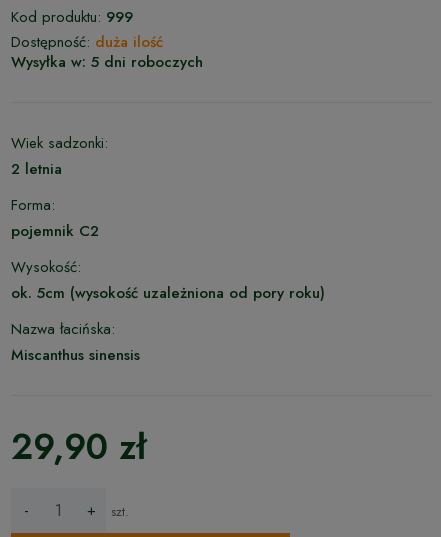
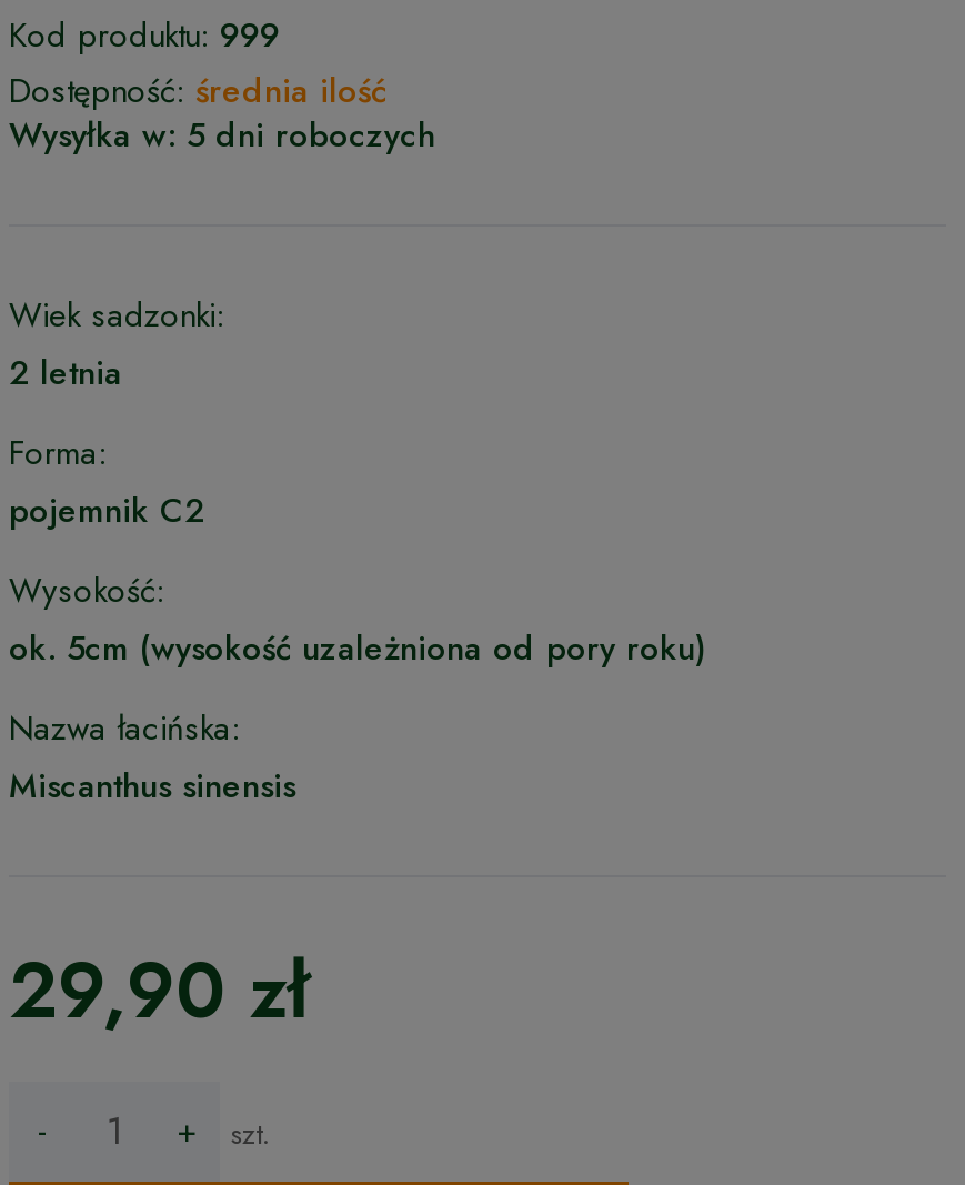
- Dostępność: duża ilość
+ Dostępność: średnia ilość
